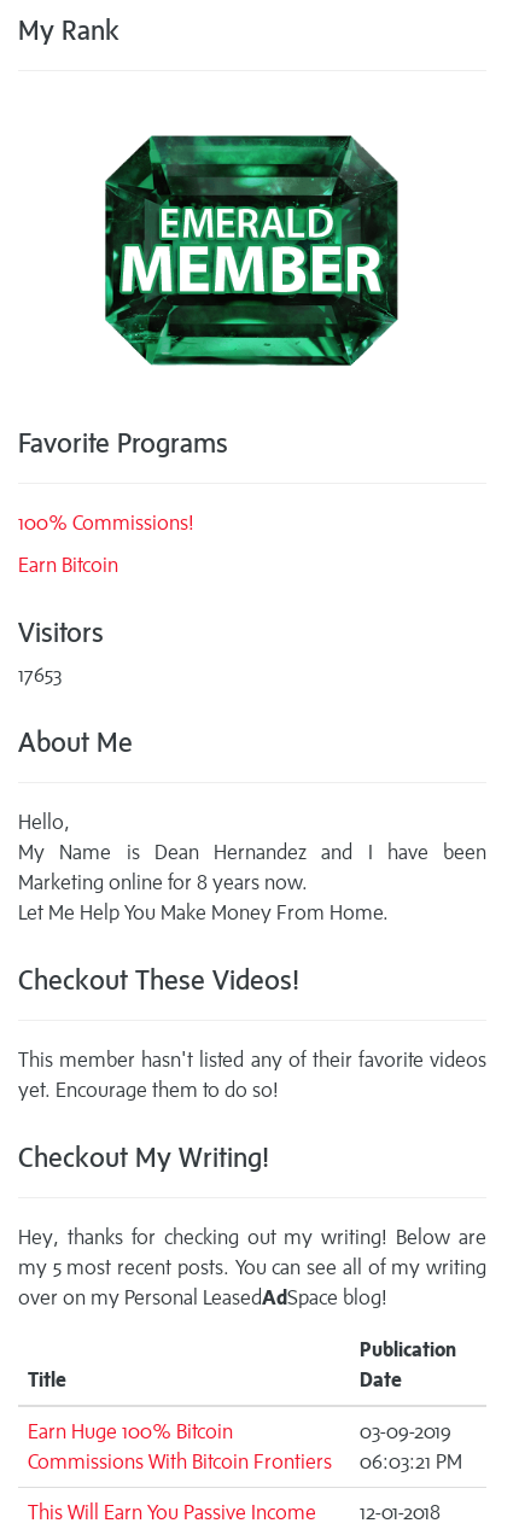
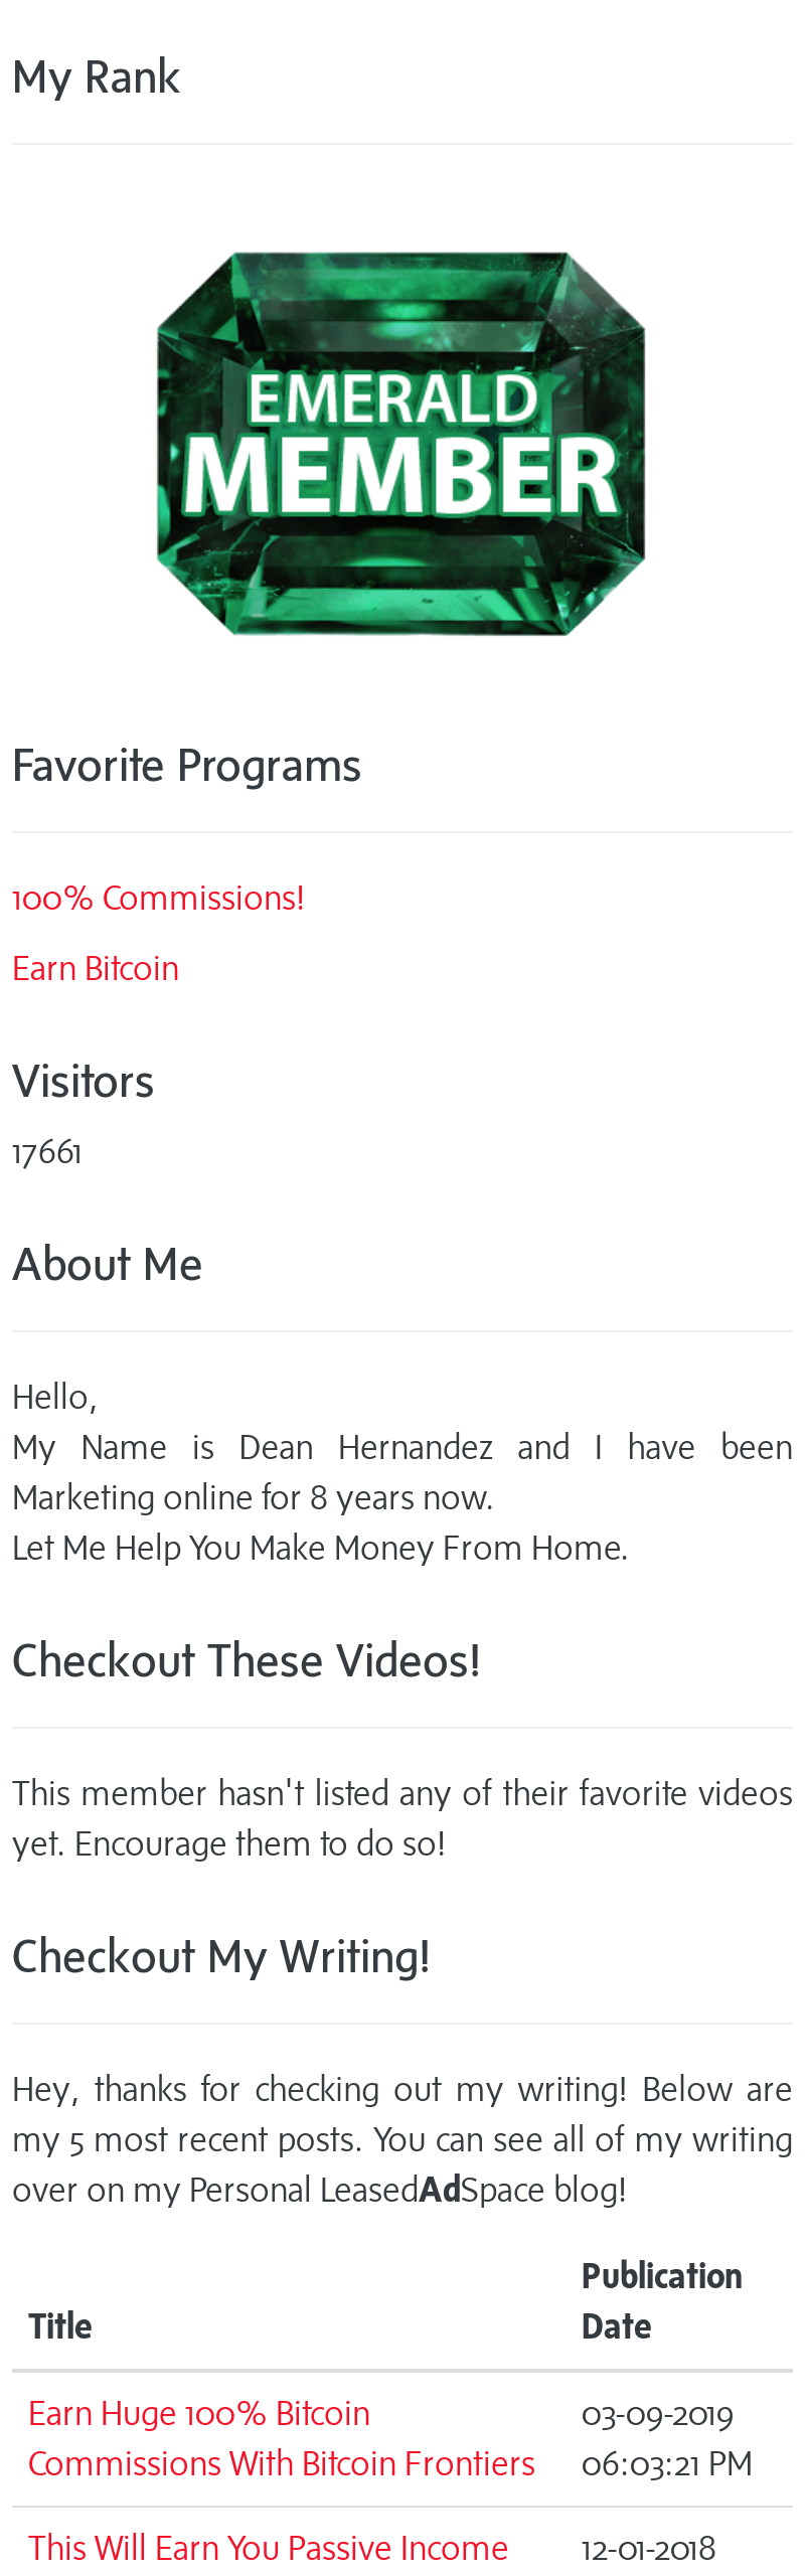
- 17653
+ 17661
